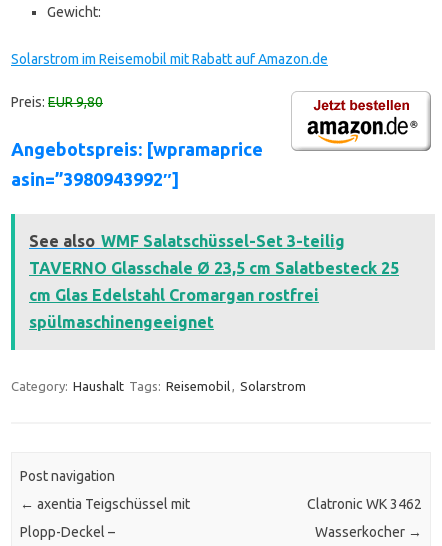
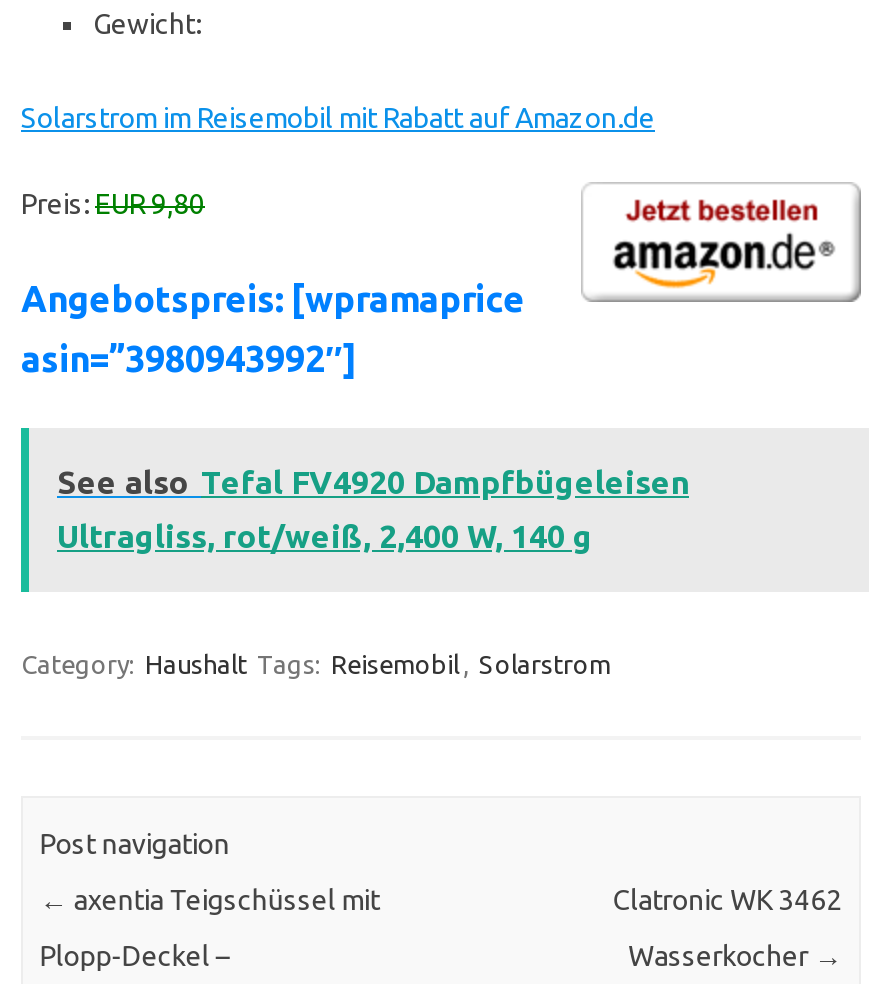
- See also WMF Salatschüssel-Set 3-teilig
- TAVERNO Glasschale Ø 23,5 cm Salatbesteck 25
- cm Glas Edelstahl Cromargan rostfrei
- spülmaschinengeeignet
+ See also Tefal FV4920 Dampfbügeleisen
+ Ultragliss, rot/weiß, 2,400 W, 140 g
